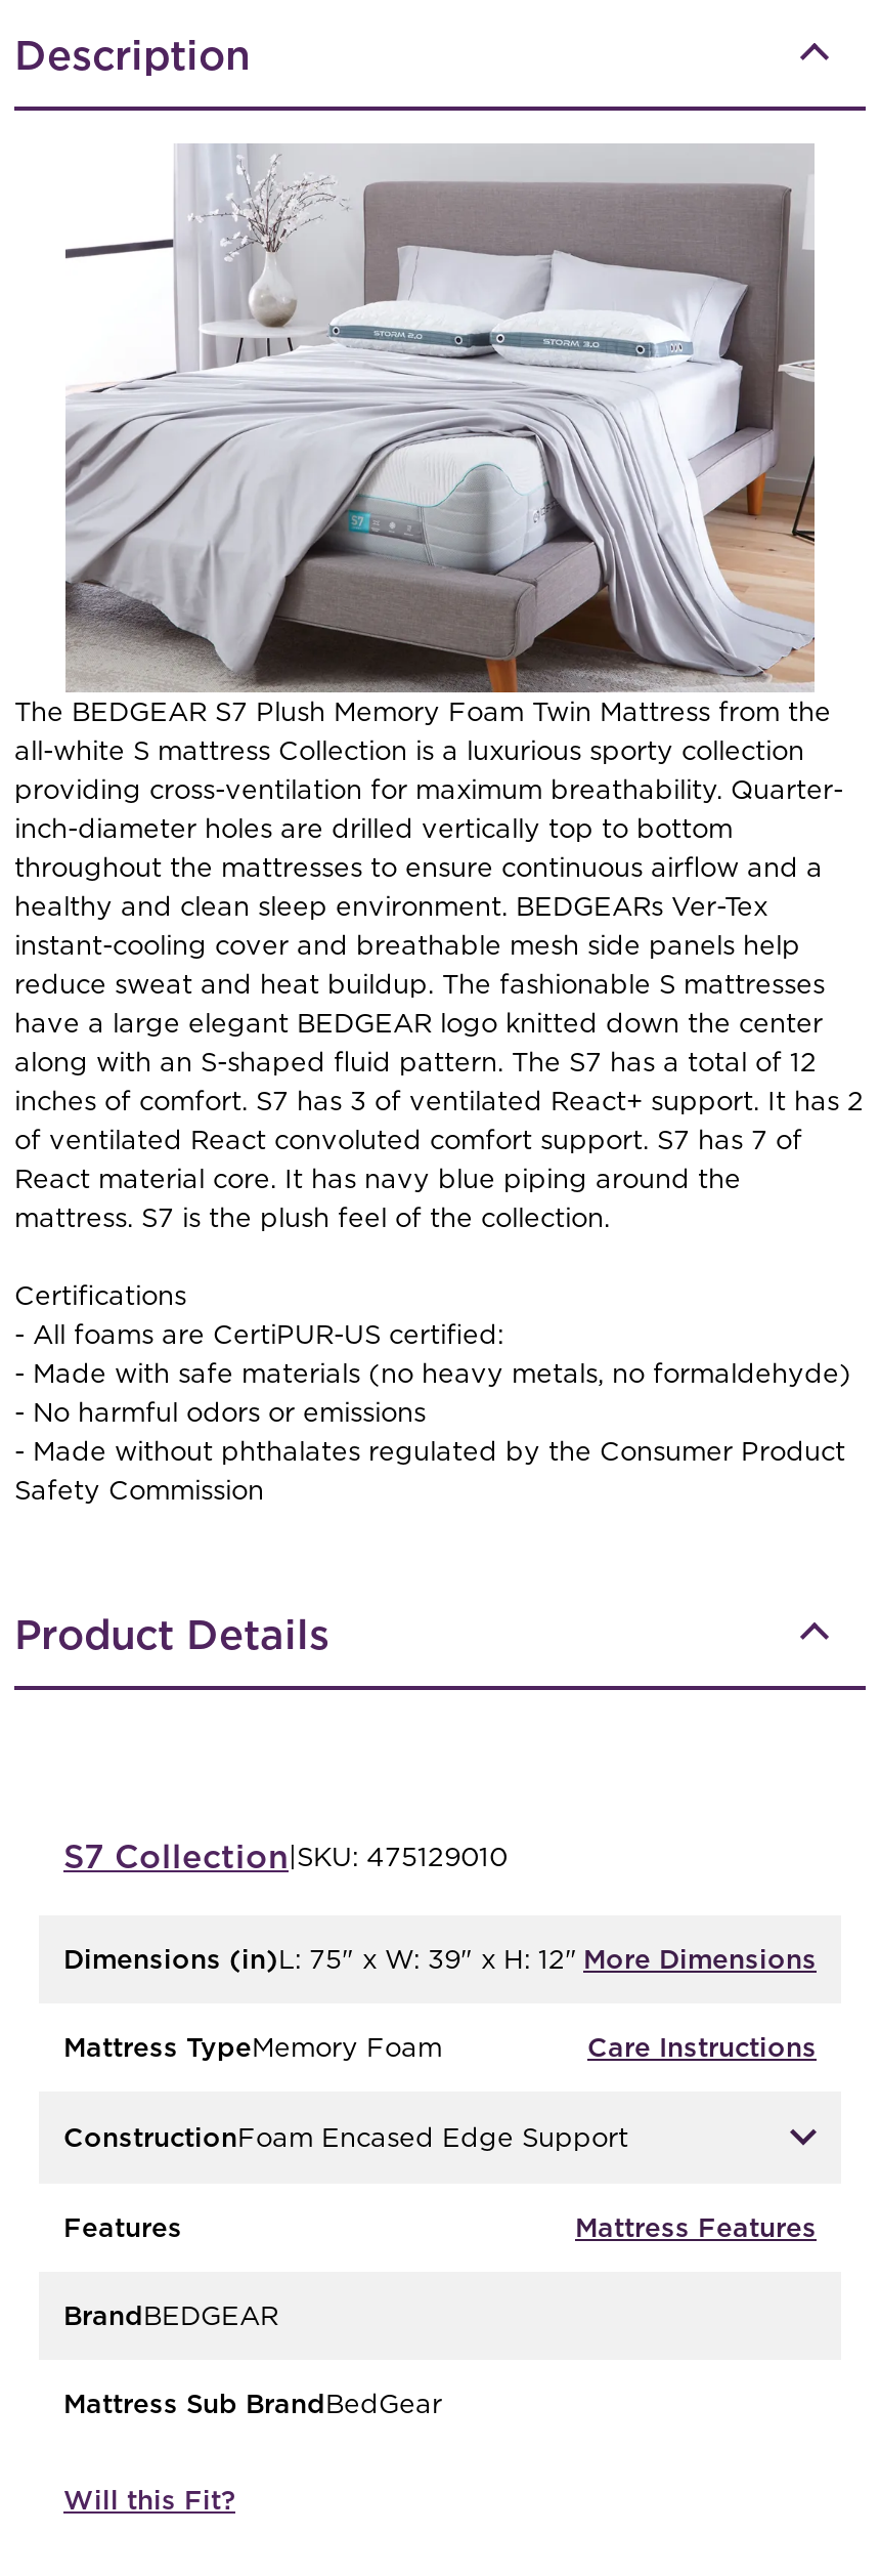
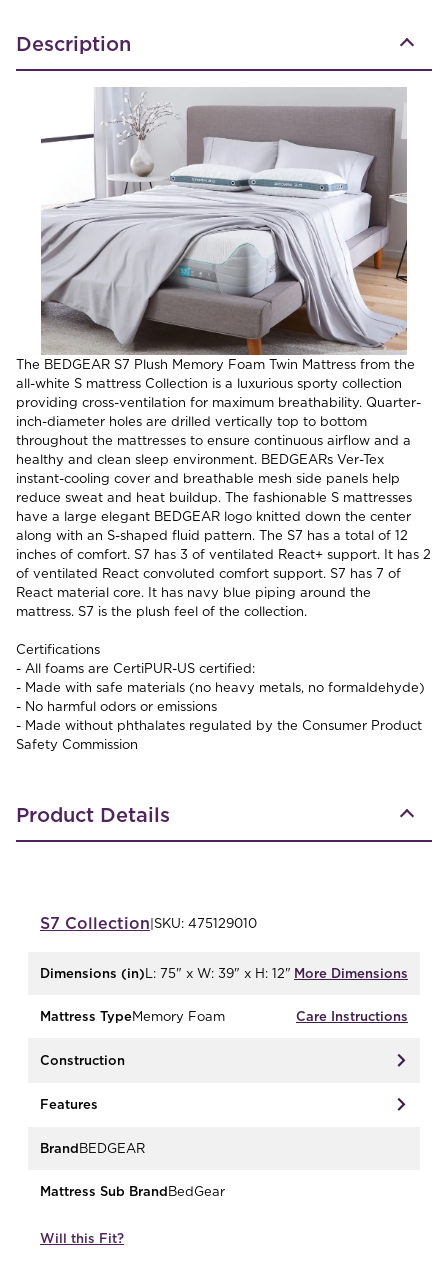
- ConstructionFoam Encased Edge Support
+ Construction

- Mattress Features
